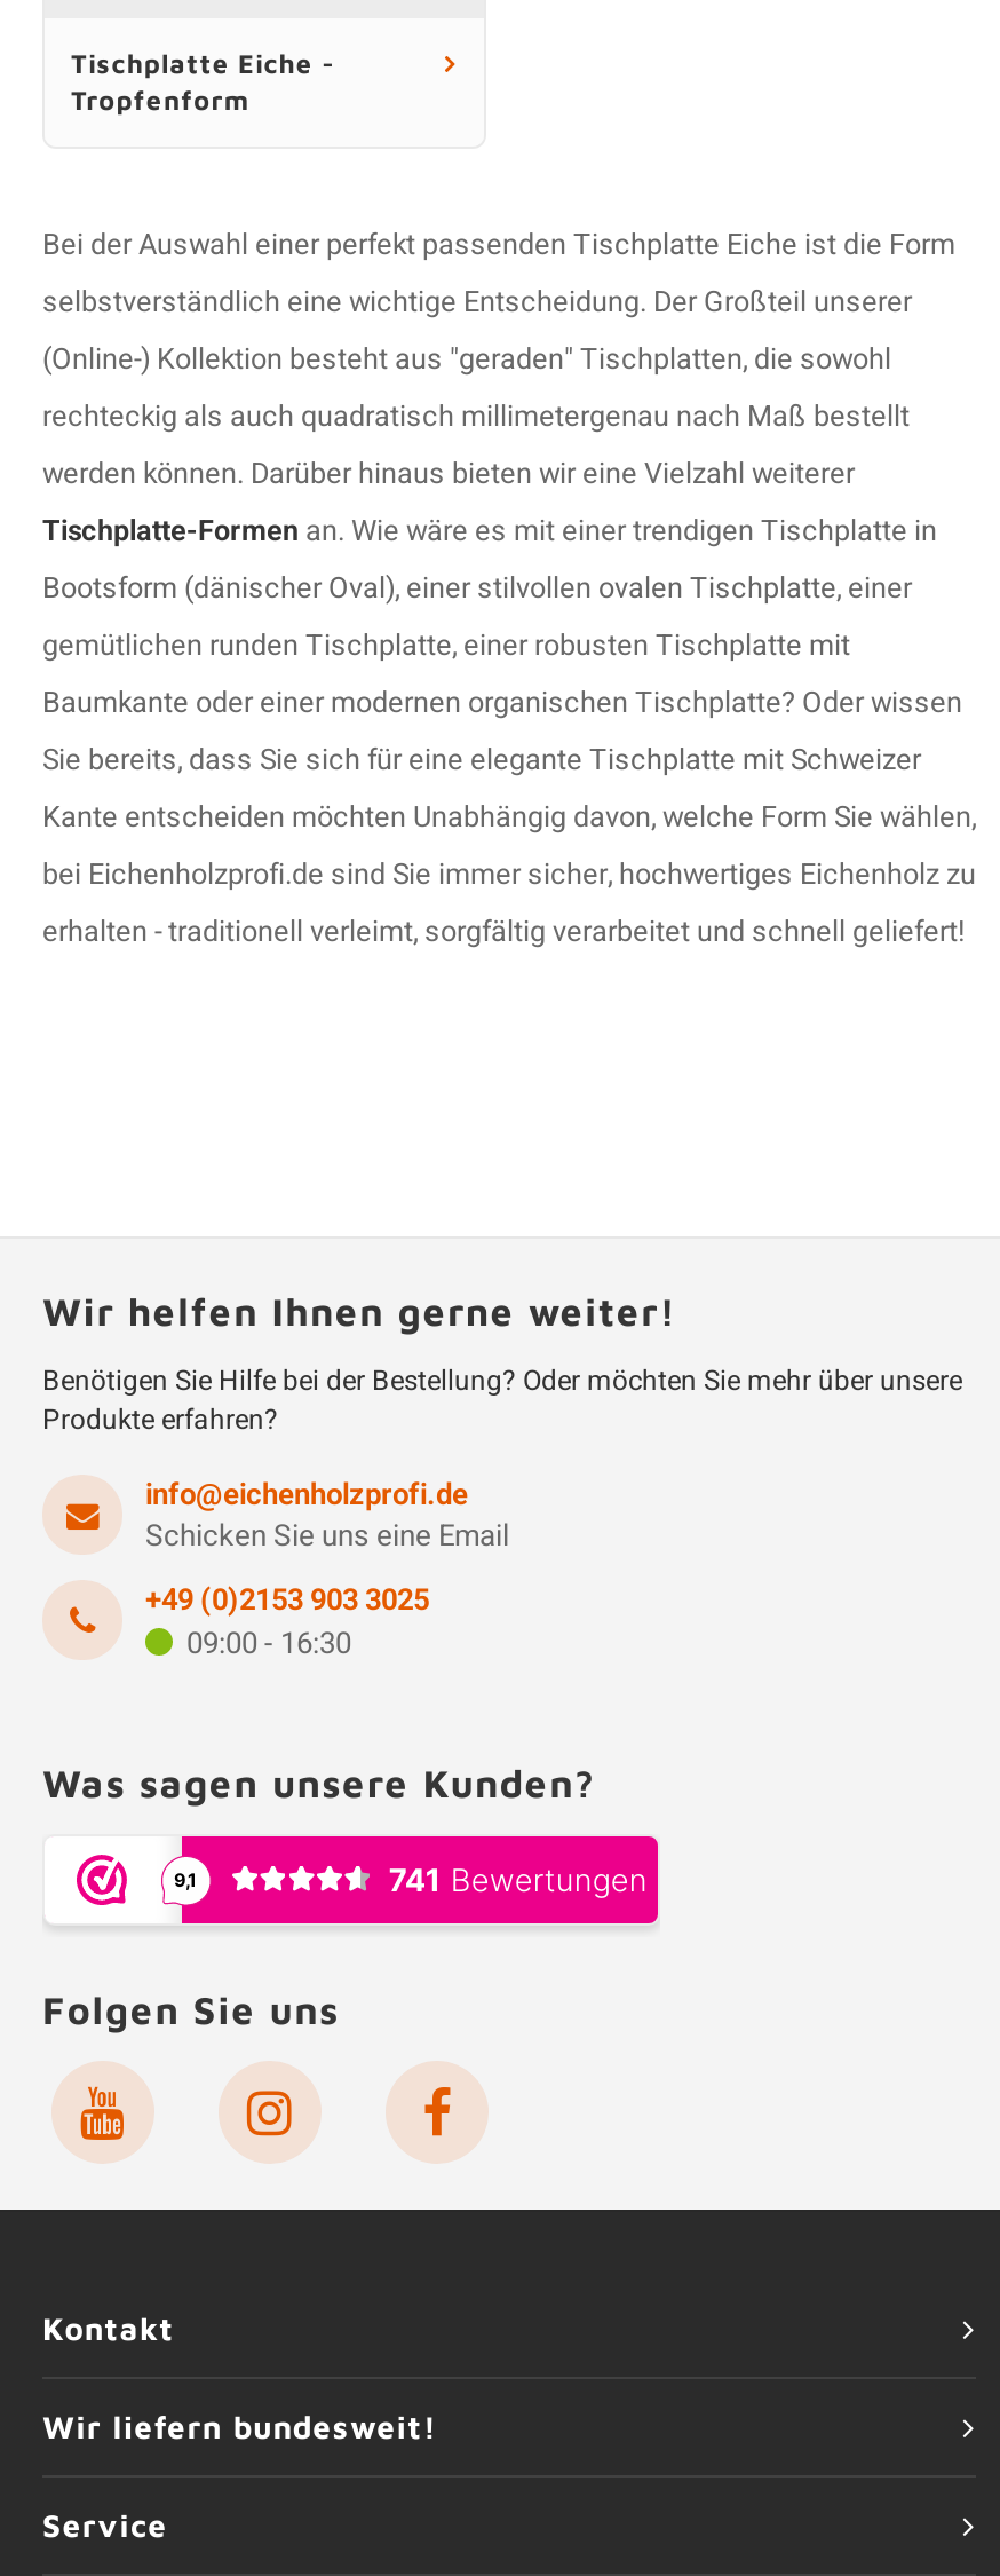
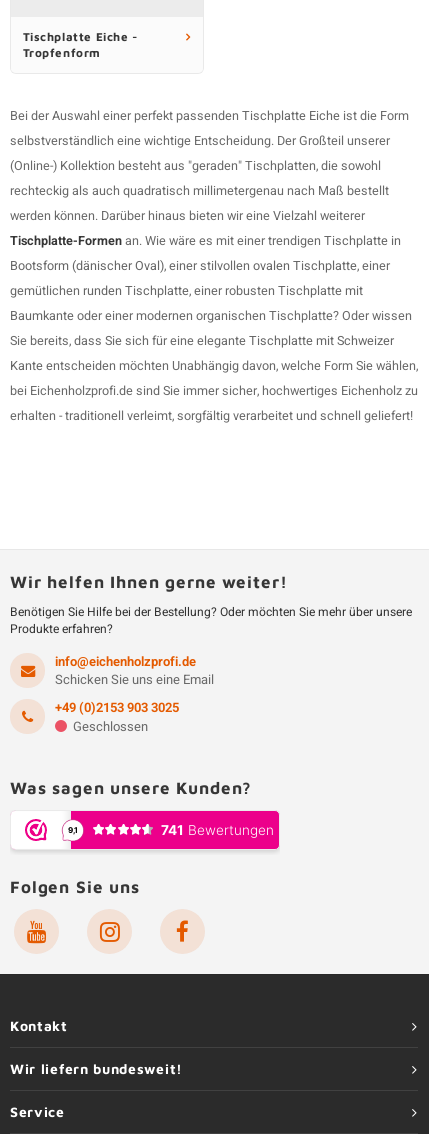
- 09:00 - 16:30
+ Geschlossen
